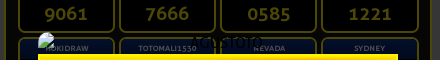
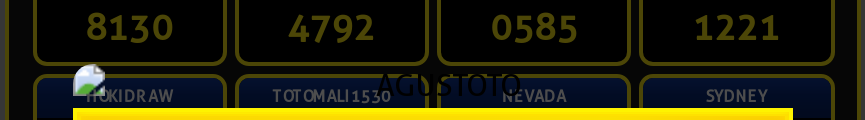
- 9061
+ 8130

- 7666
+ 4792
